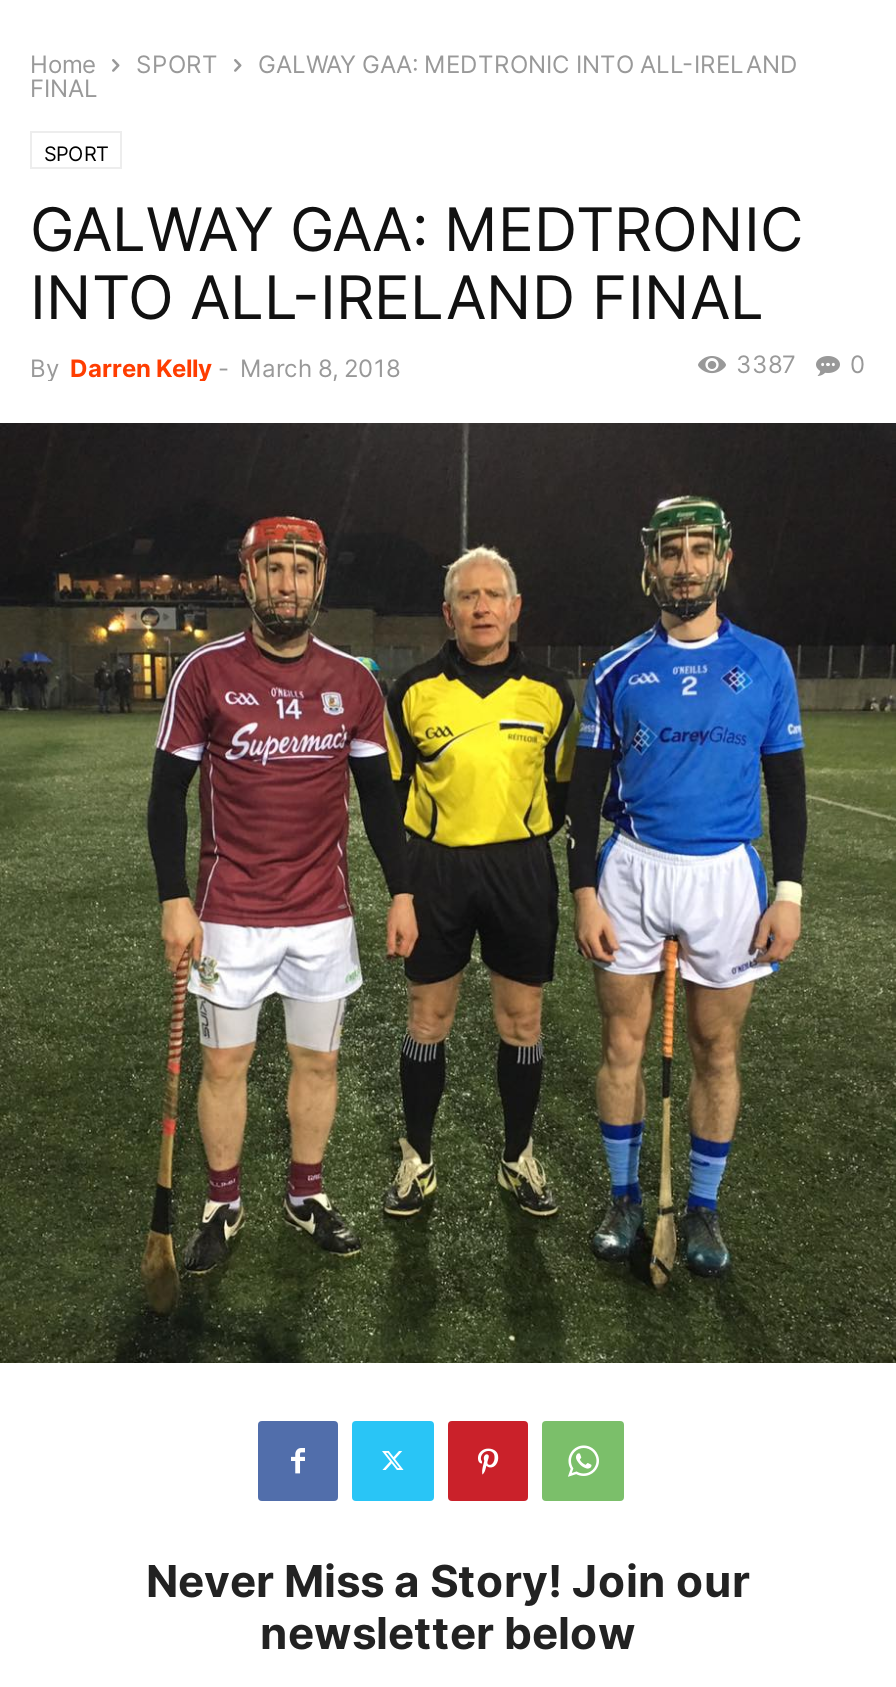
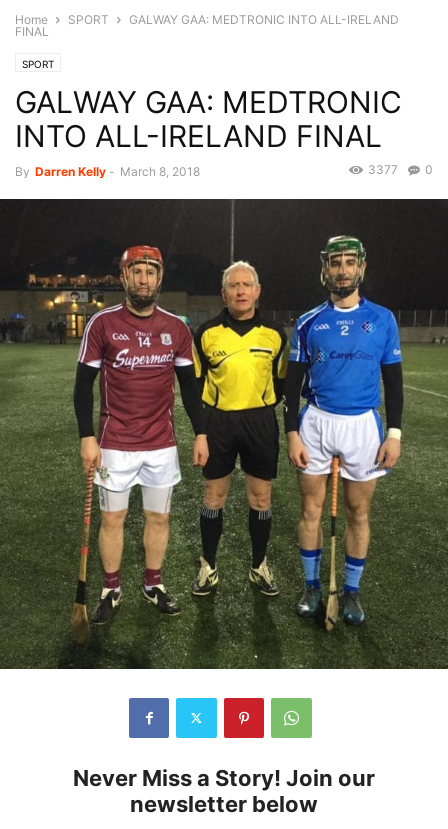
- 3387 0
+ 3377 0
